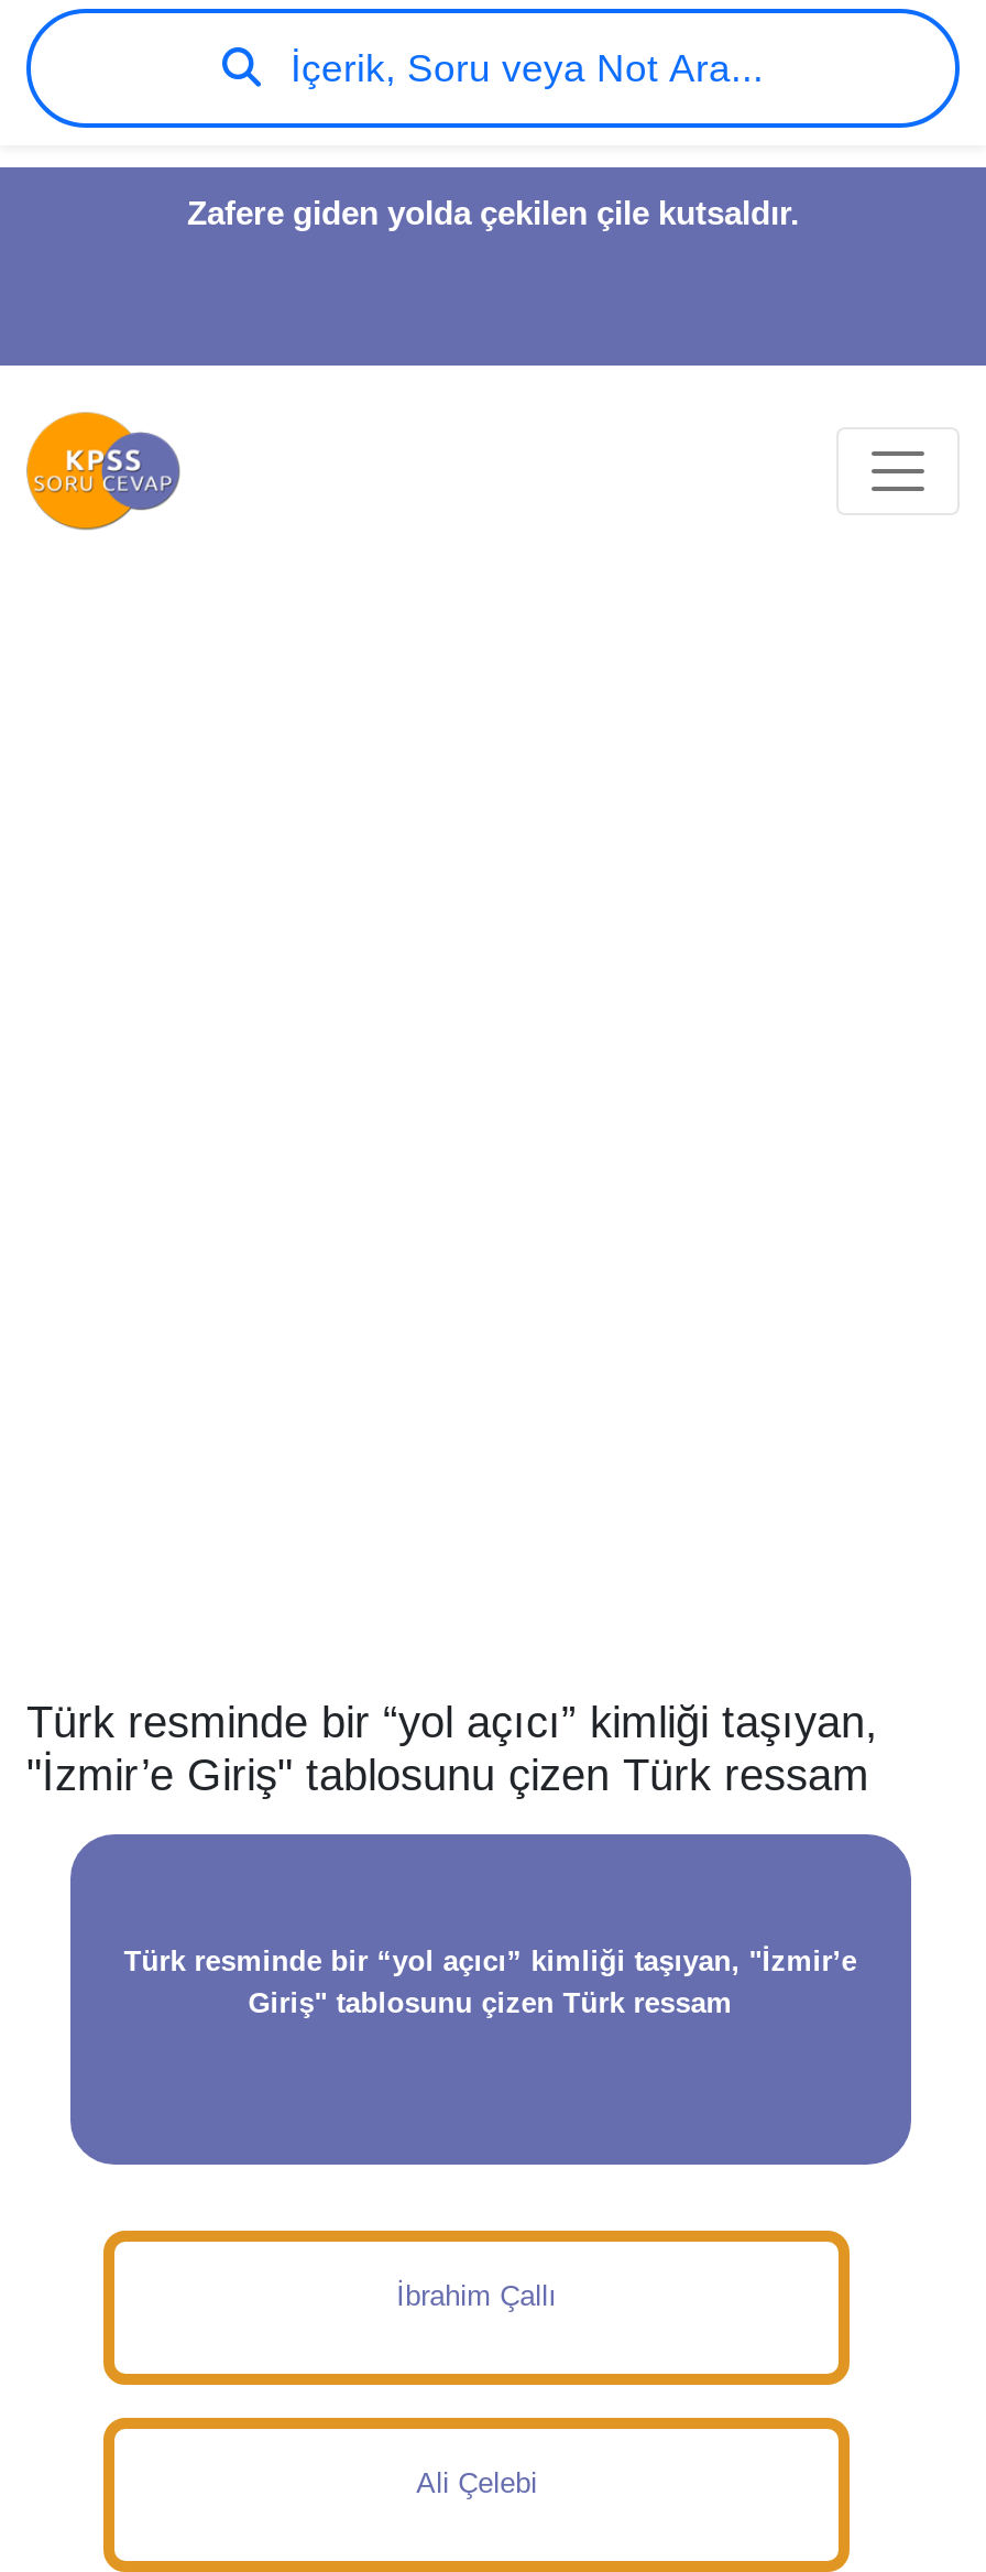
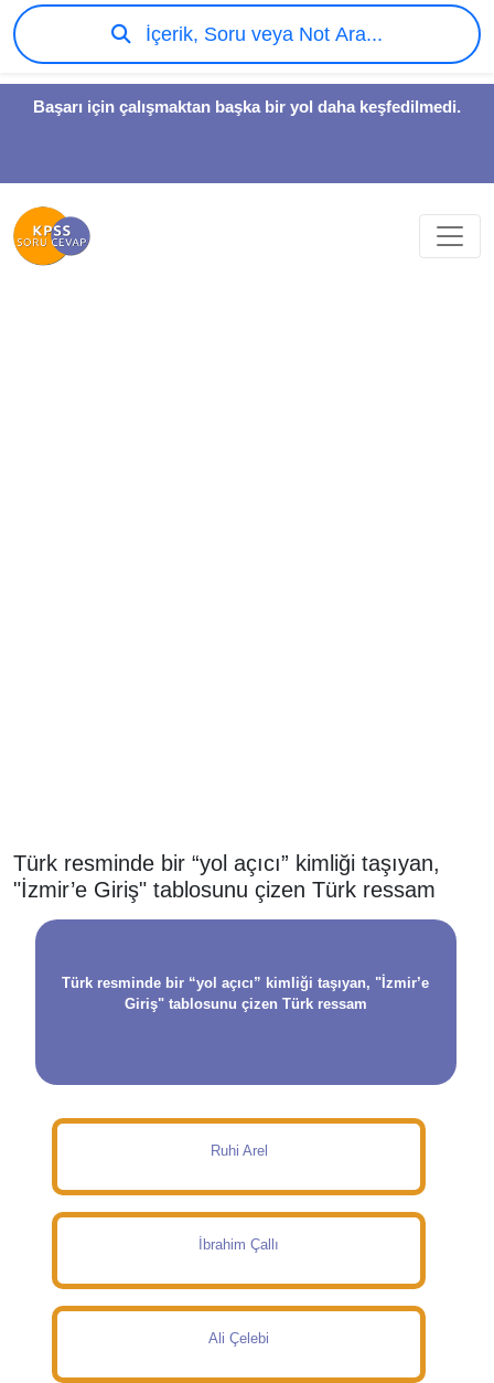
- Zafere giden yolda çekilen çile kutsaldır.
+ Başarı için çalışmaktan başka bir yol daha keşfedilmedi.

+ Ruhi Arel
